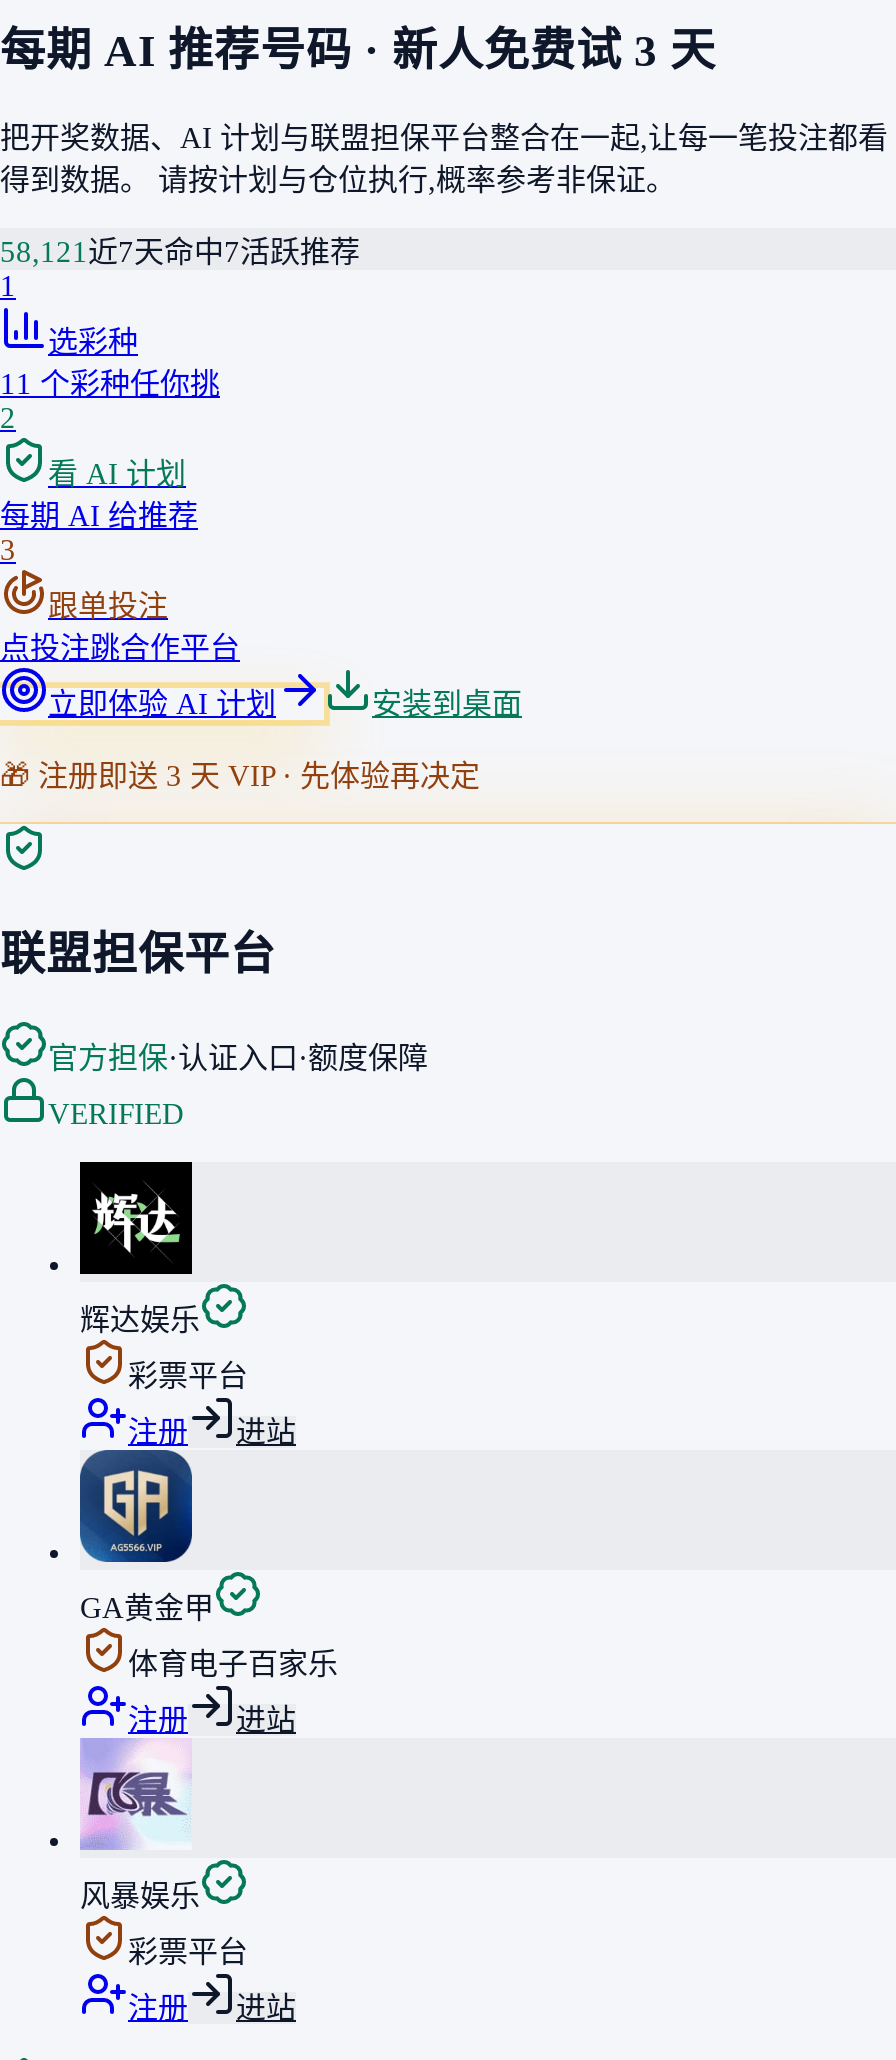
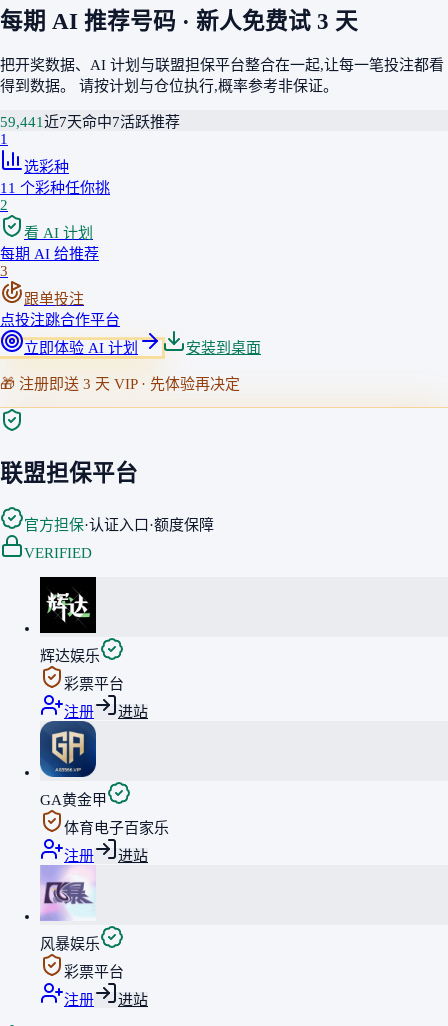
- 58,121近7天命中7活跃推荐
+ 59,441近7天命中7活跃推荐
